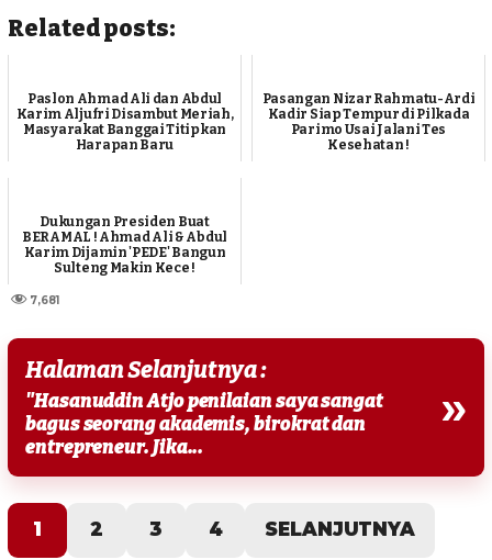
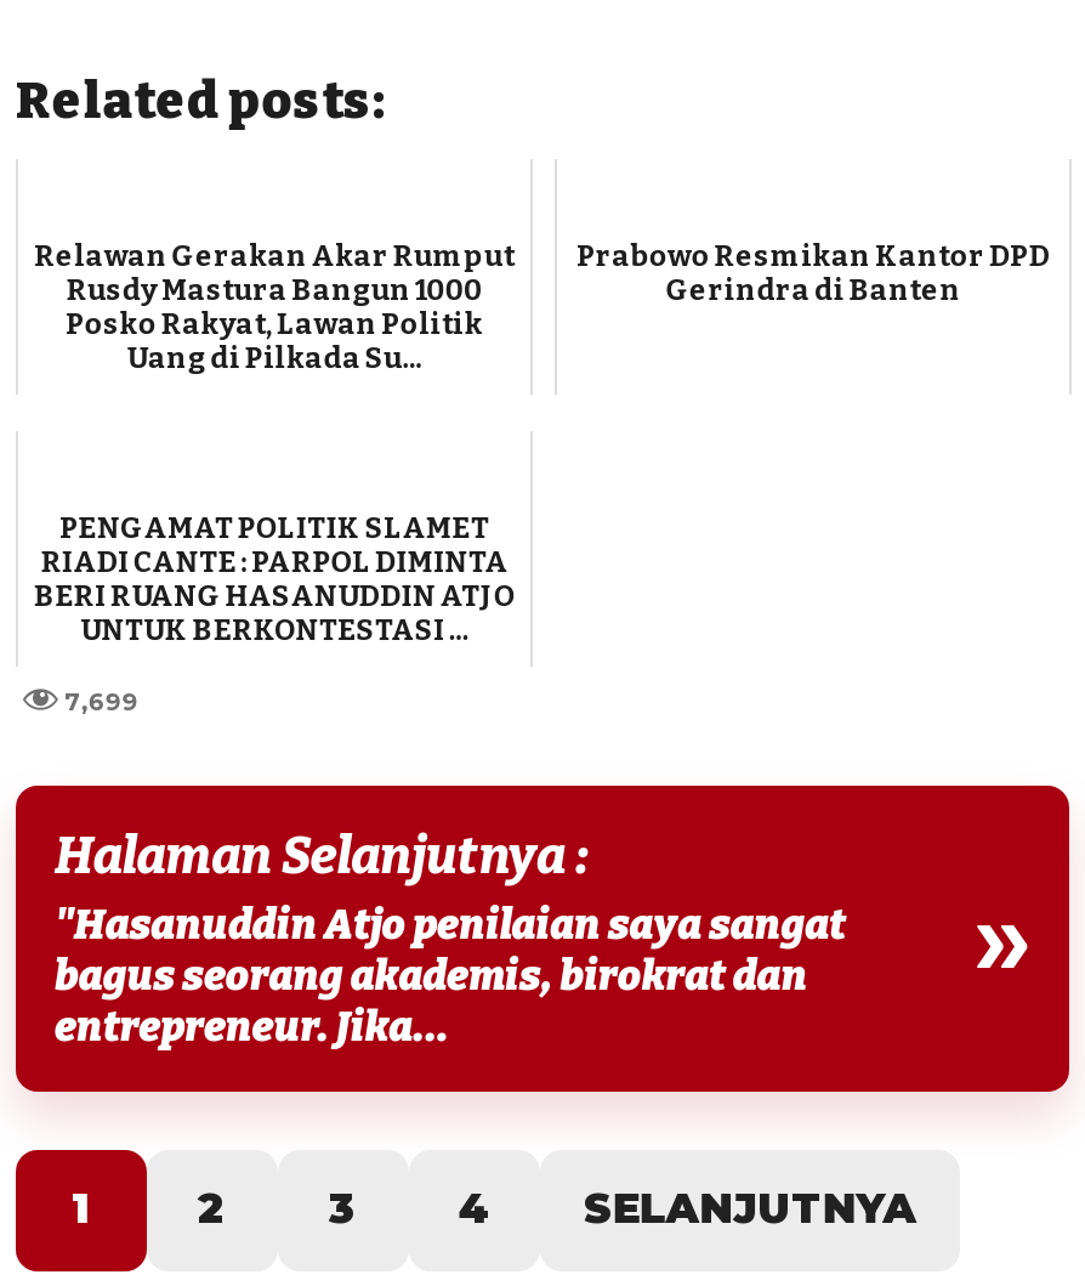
- Paslon Ahmad Ali dan Abdul
- Karim Aljufri Disambut Meriah,
- Masyarakat Banggai Titipkan
- Harapan Baru
+ Relawan Gerakan Akar Rumput
+ Rusdy Mastura Bangun 1000
+ Posko Rakyat, Lawan Politik
+ Uang di Pilkada Su...

- Pasangan Nizar Rahmatu-Ardi
- Kadir Siap Tempur di Pilkada
- Parimo Usai Jalani Tes
- Kesehatan !
+ Prabowo Resmikan Kantor DPD
+ Gerindra di Banten

- Dukungan Presiden Buat
- BERAMAL ! Ahmad Ali & Abdul
- Karim Dijamin 'PEDE' Bangun
- Sulteng Makin Kece !
+ PENGAMAT POLITIK SLAMET
+ RIADI CANTE : PARPOL DIMINTA
+ BERI RUANG HASANUDDIN ATJO
+ UNTUK BERKONTESTASI ...

- 7,681
+ 7,699
